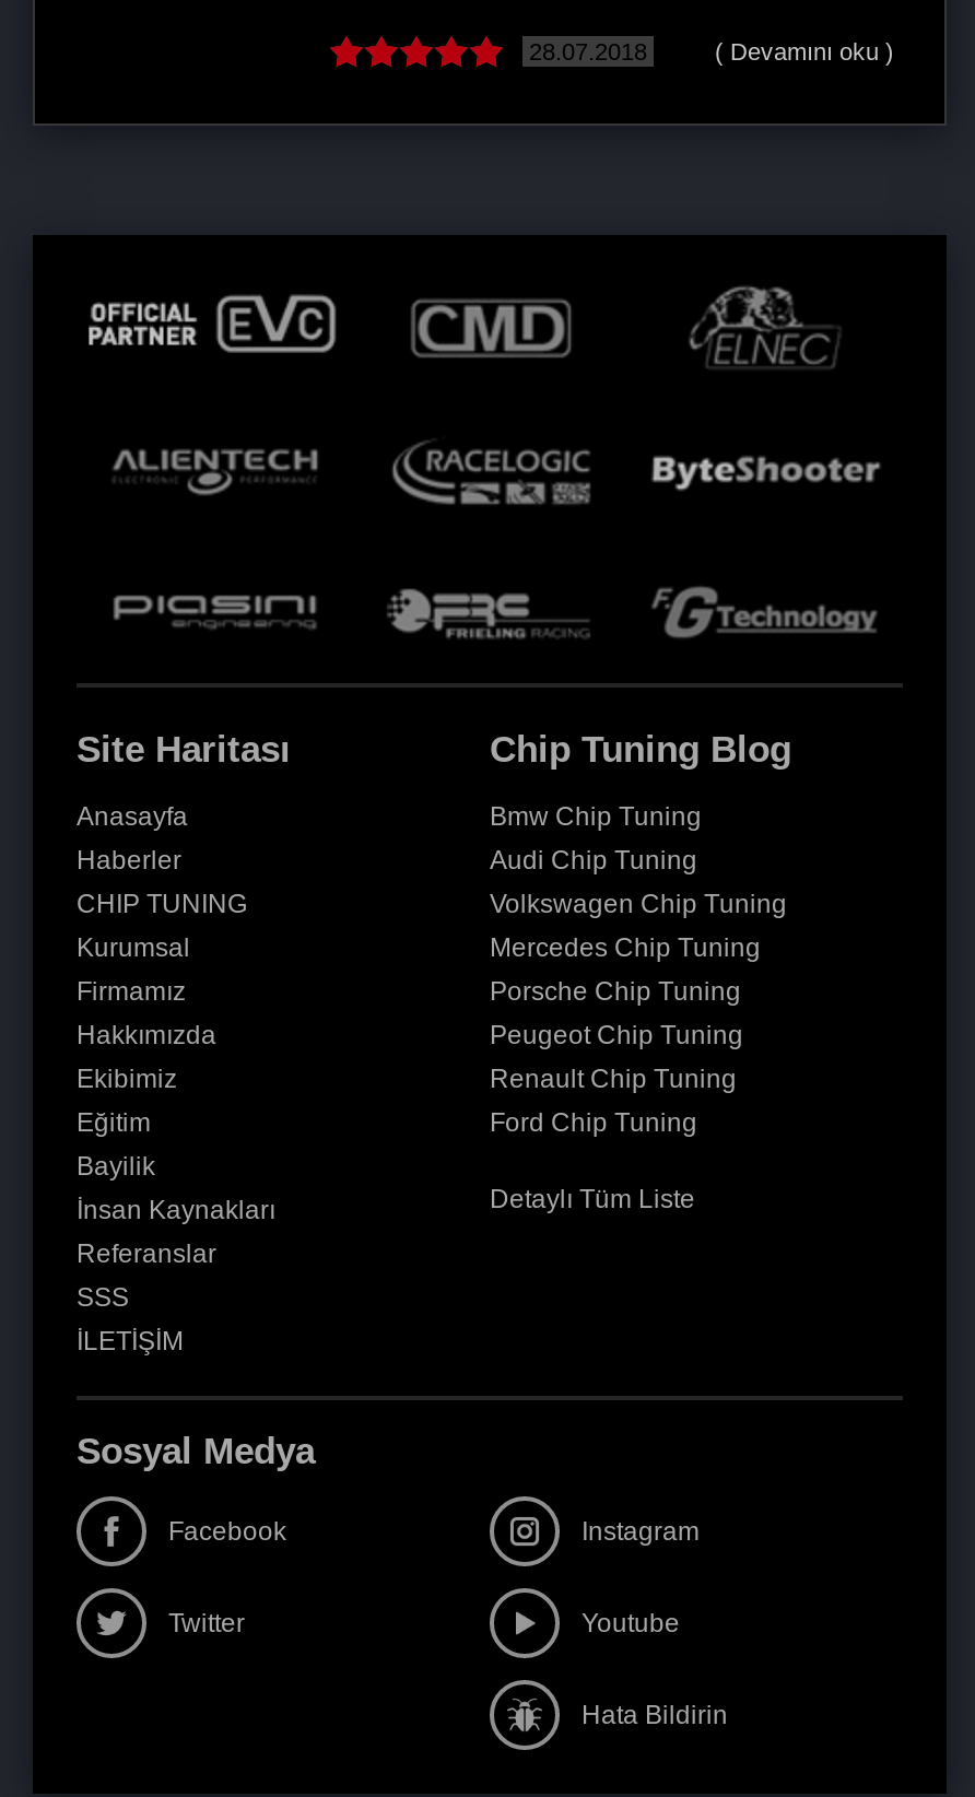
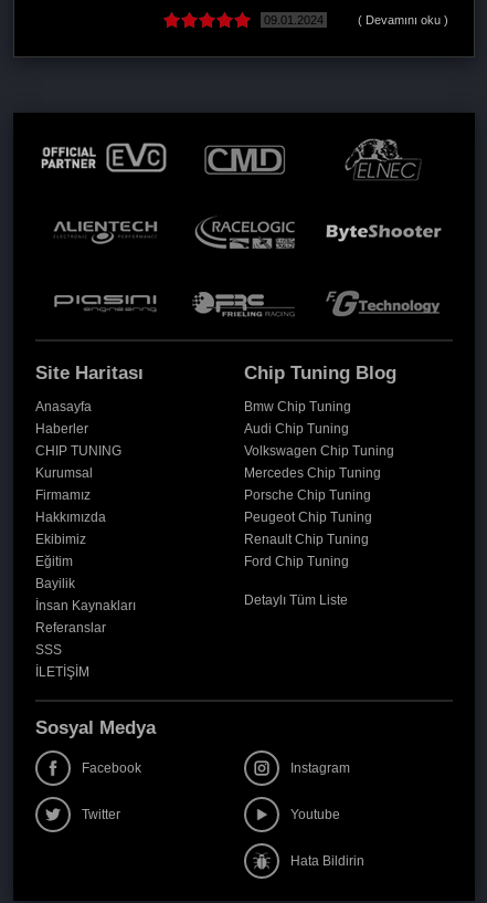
- 28.07.2018
+ 09.01.2024
